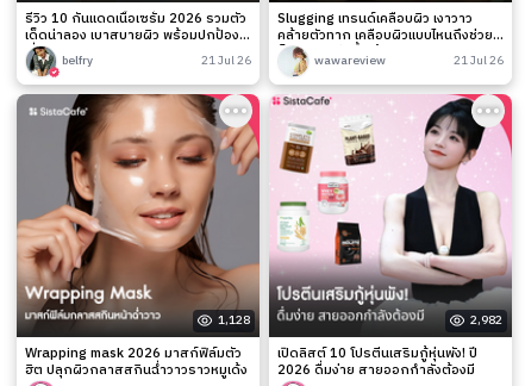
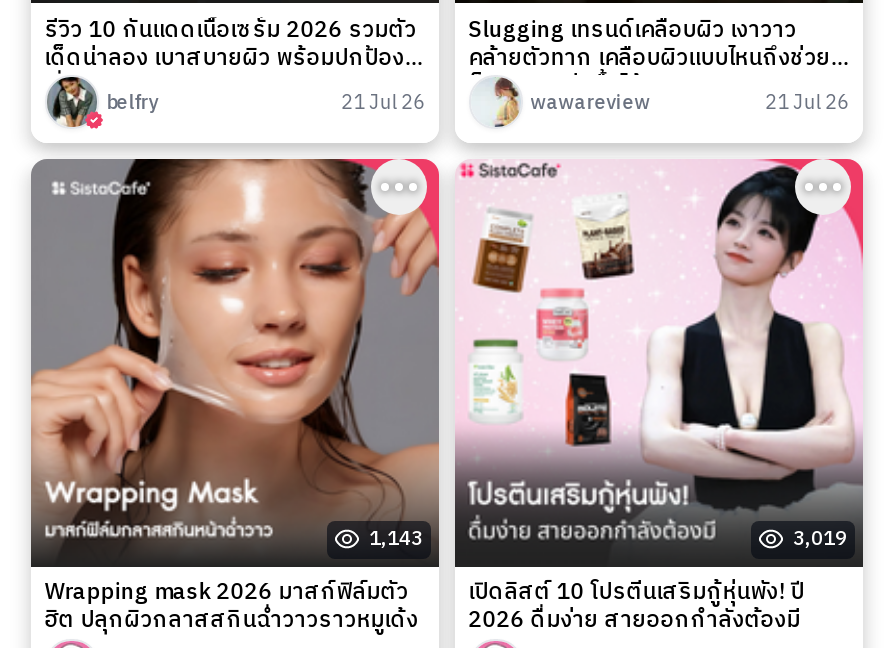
- 1,128
+ 1,143

- 2,982
+ 3,019
